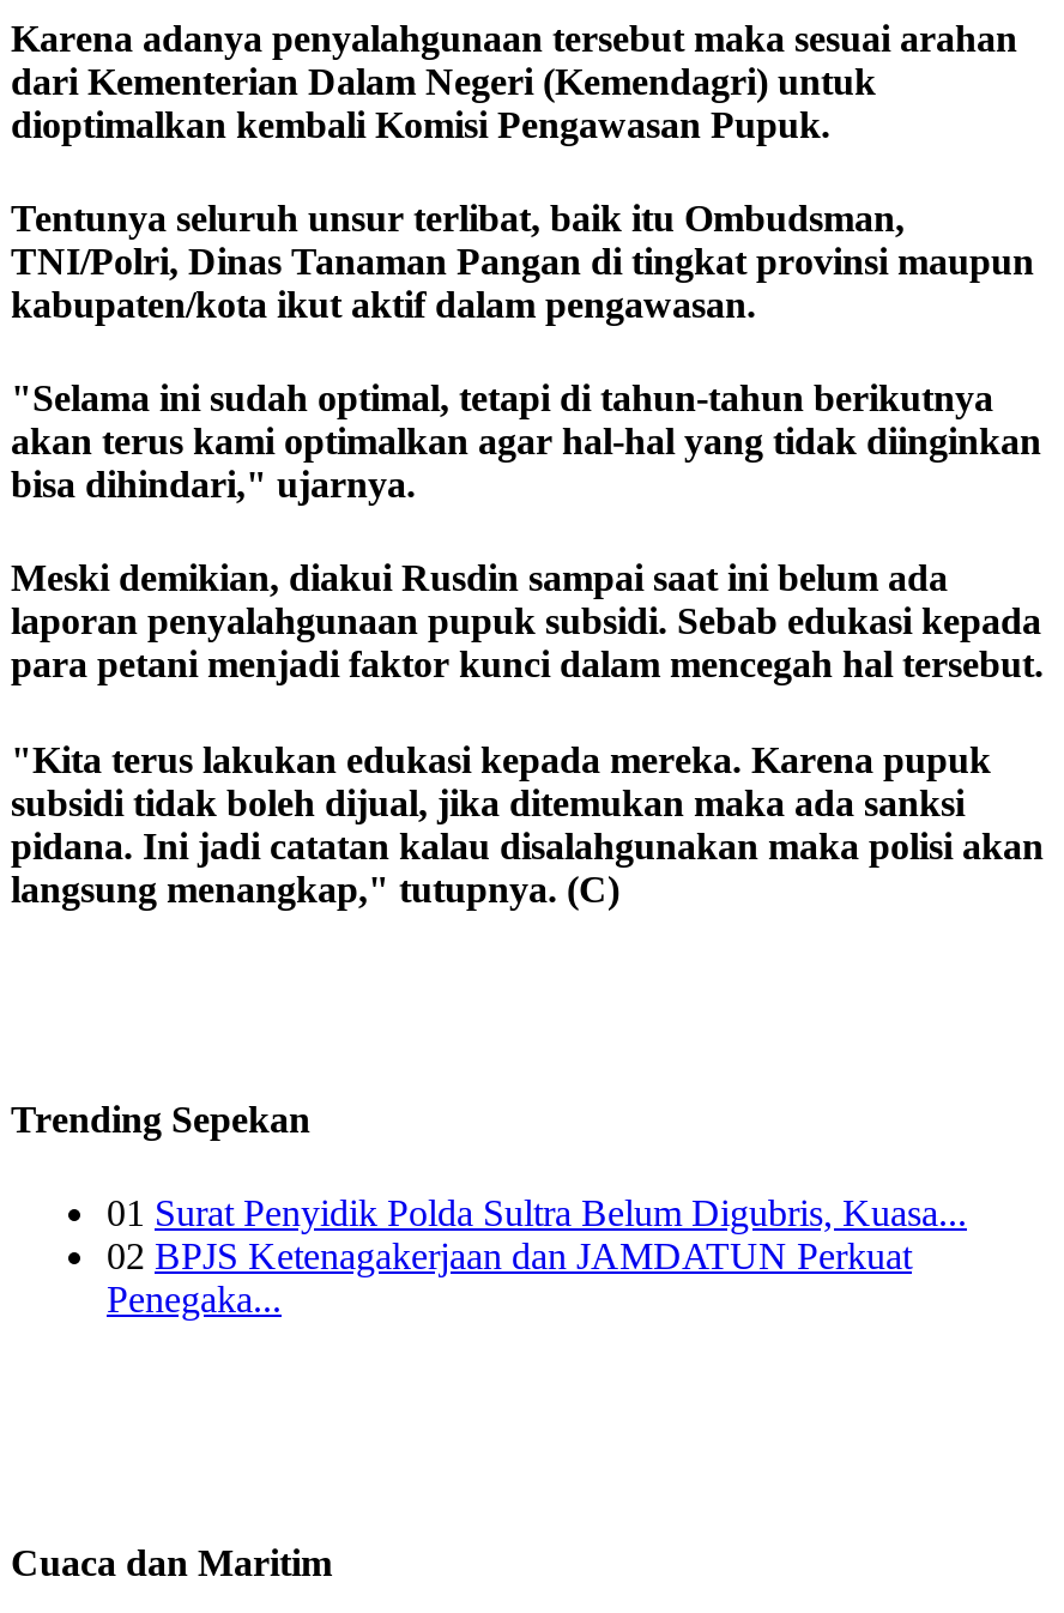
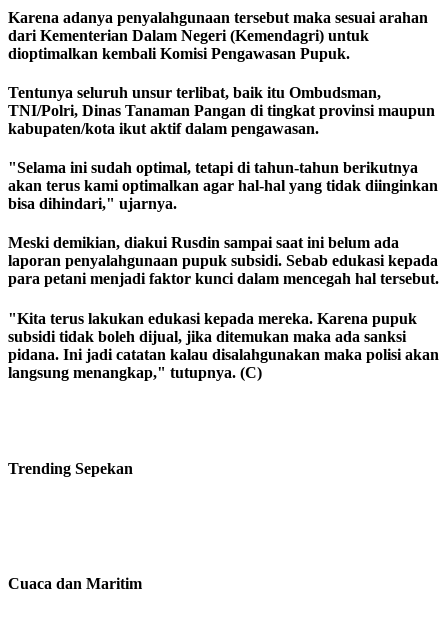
- 01 Surat Penyidik Polda Sultra Belum Digubris, Kuasa...
- 02 BPJS Ketenagakerjaan dan JAMDATUN Perkuat
- Penegaka...
